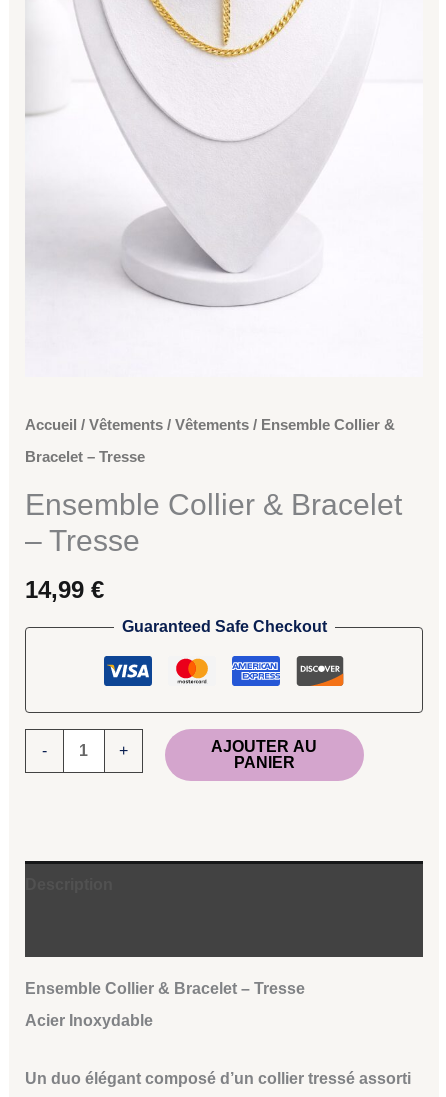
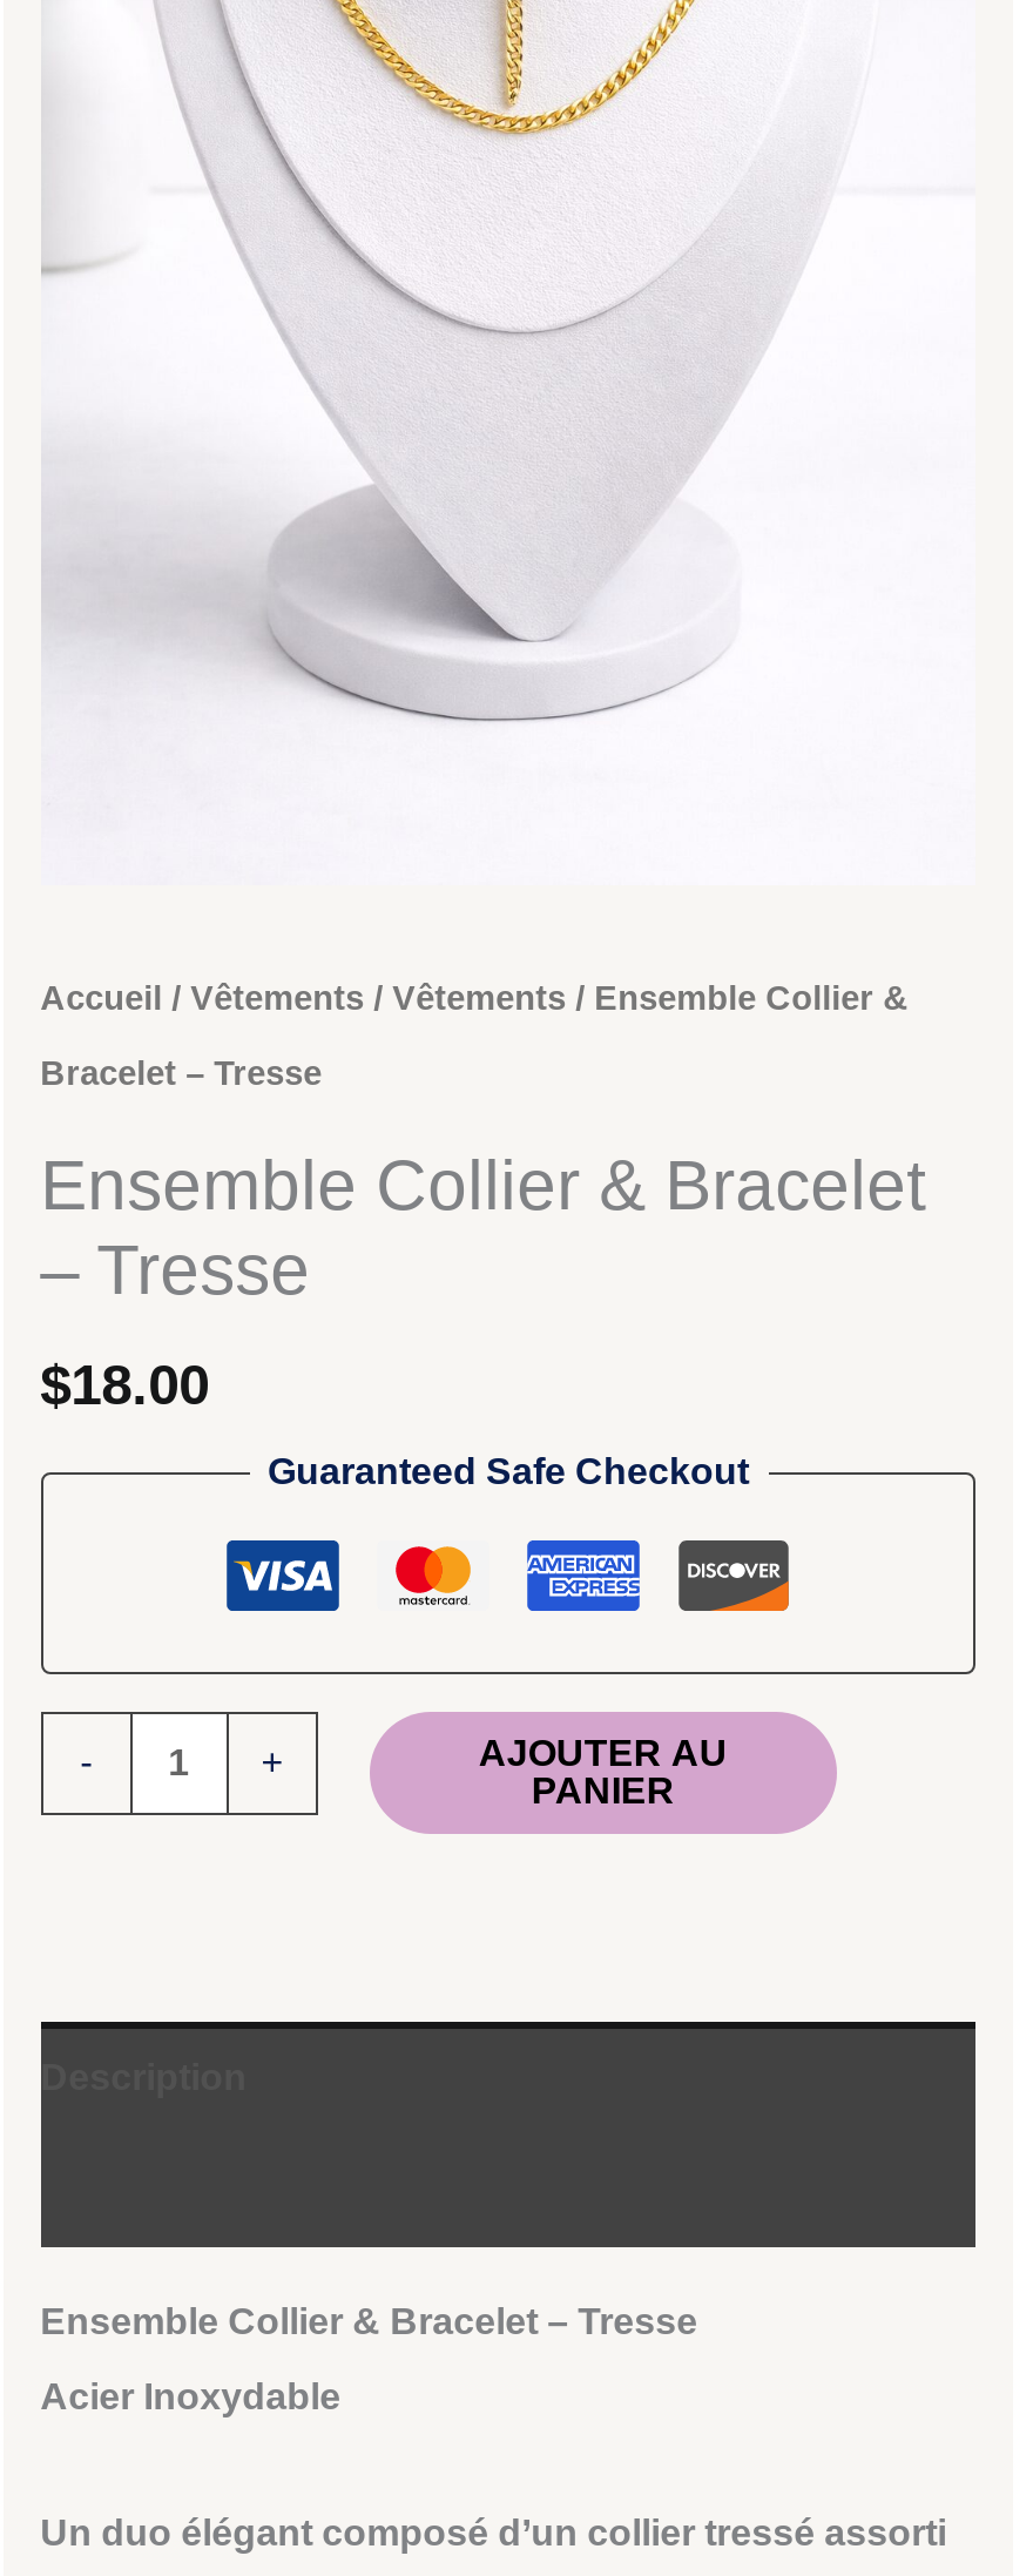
- 14,99 €
+ $18.00
